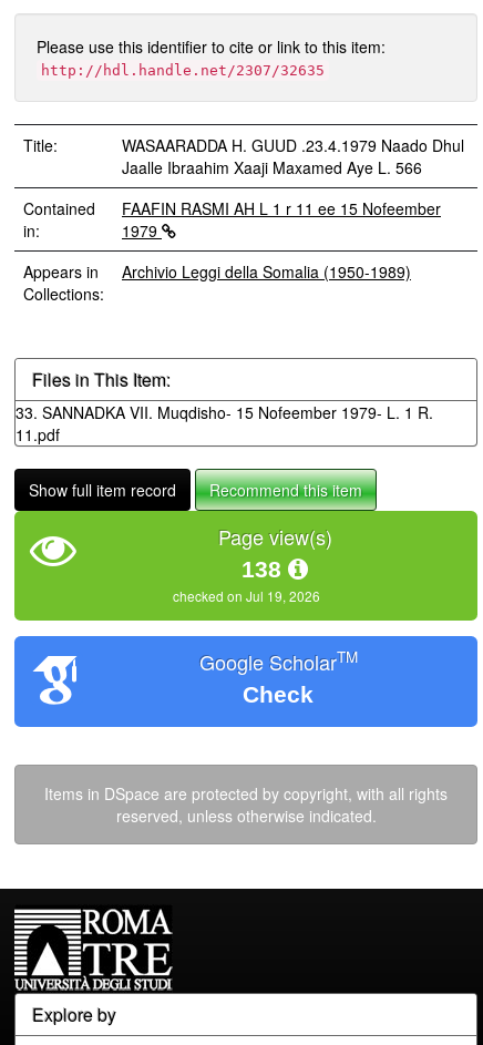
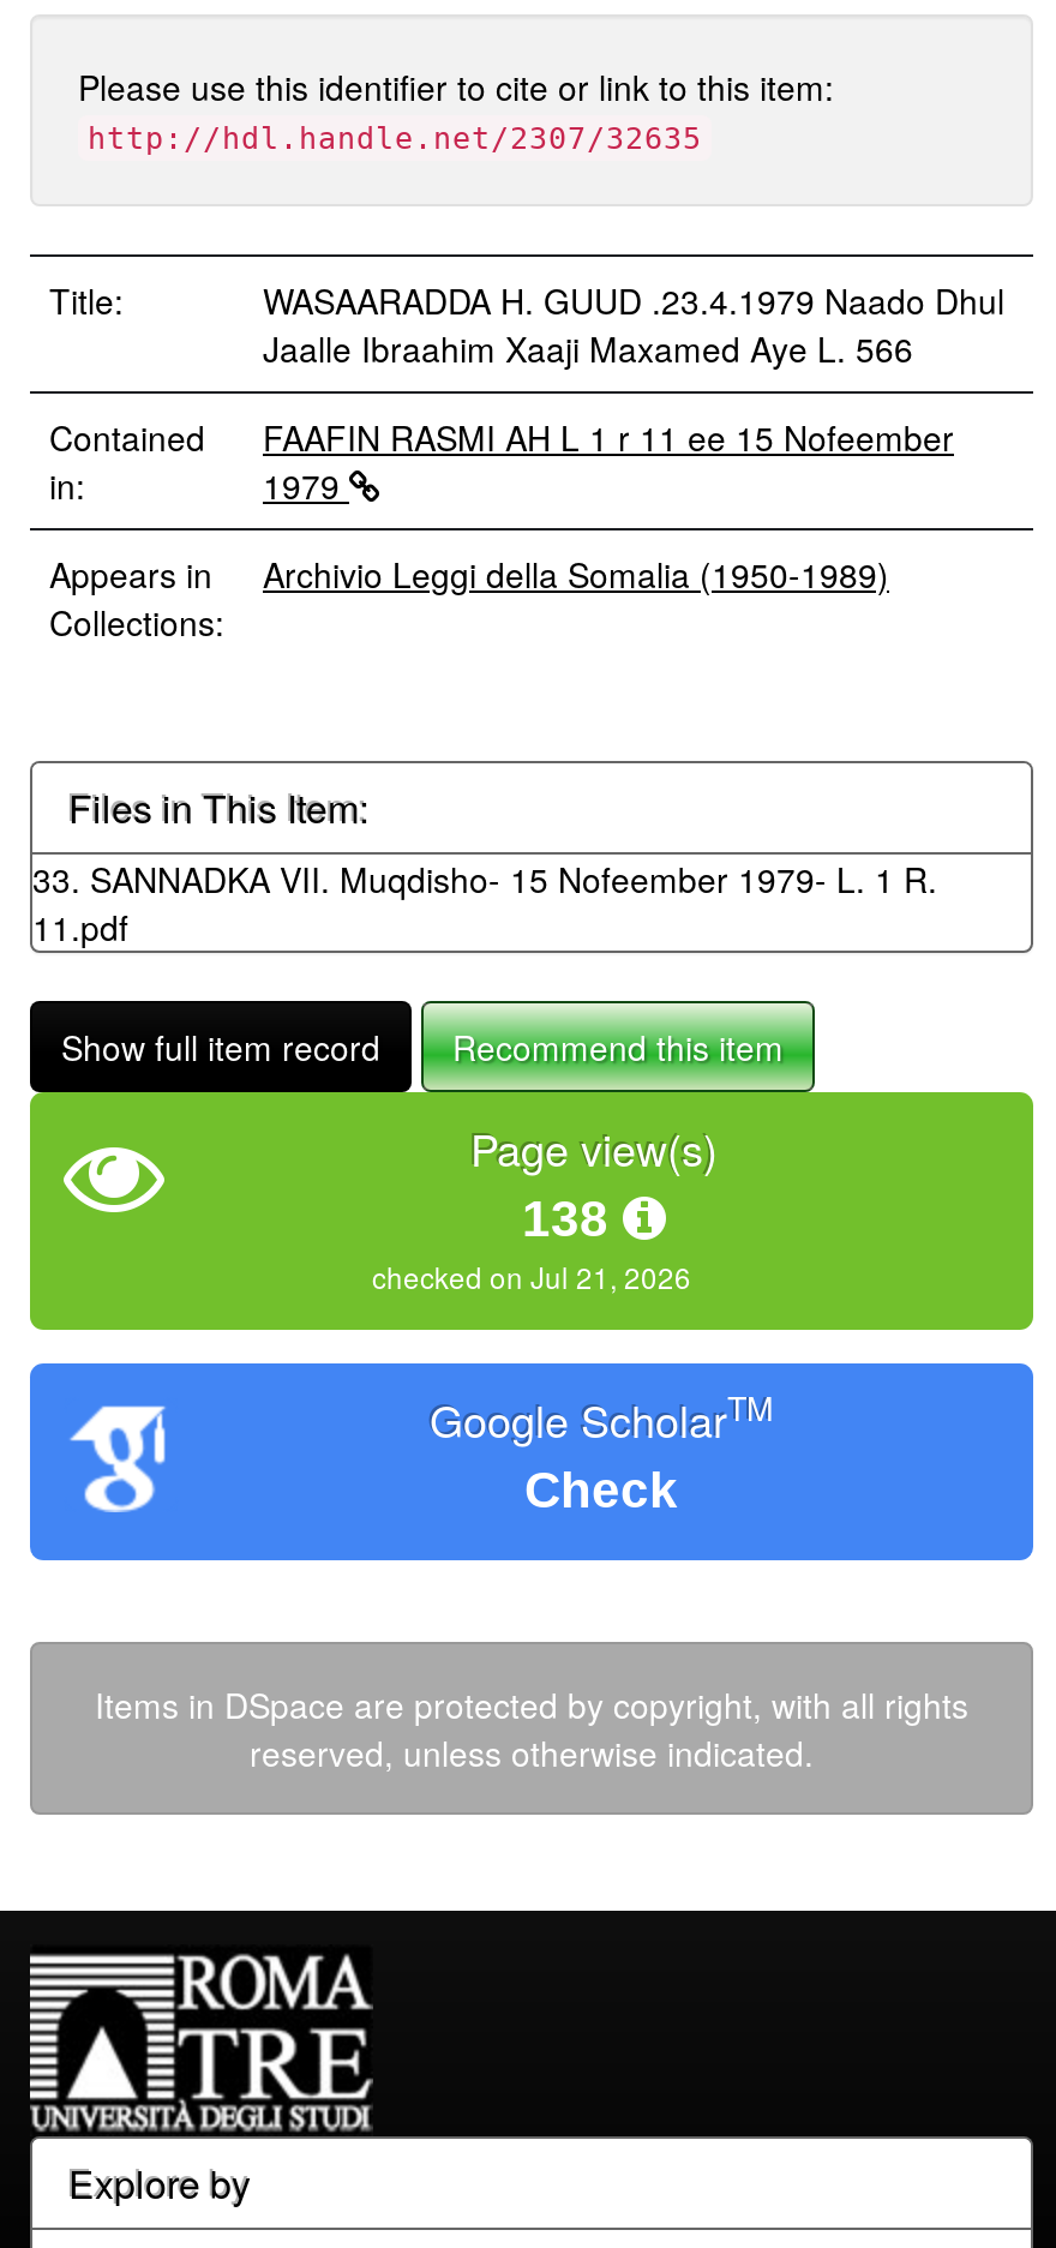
- checked on Jul 19, 2026
+ checked on Jul 21, 2026
